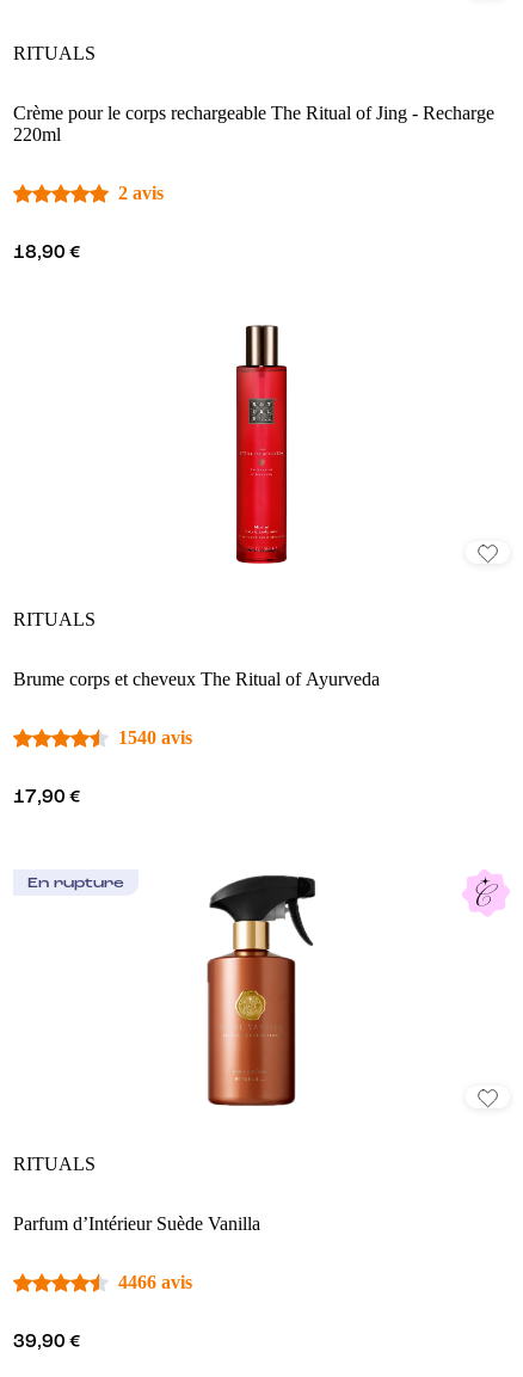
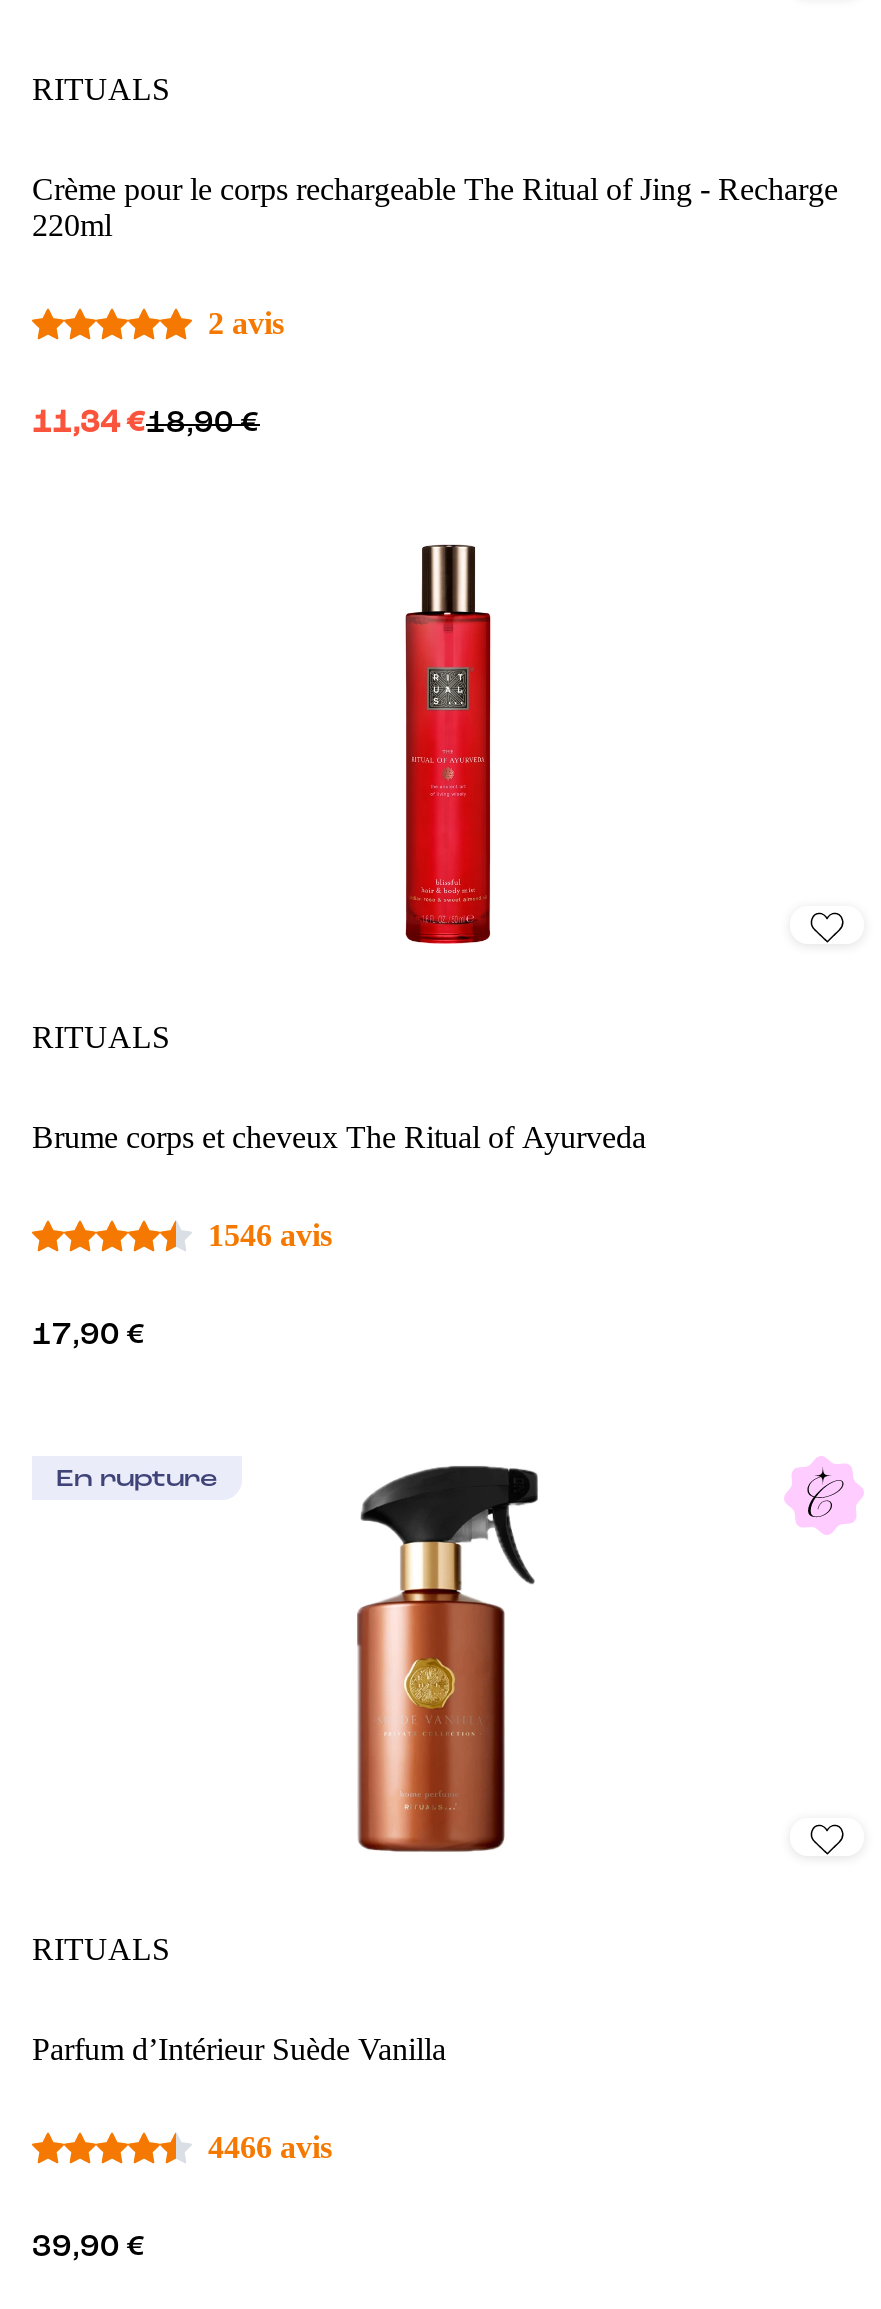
- 18,90 €
+ 11,34 €18,90 €

- 1540 avis
+ 1546 avis
